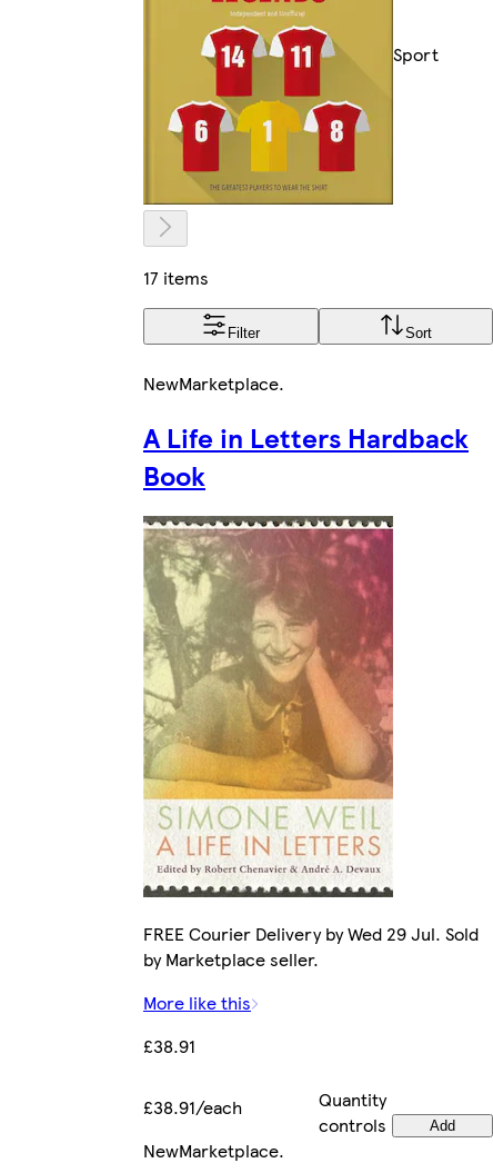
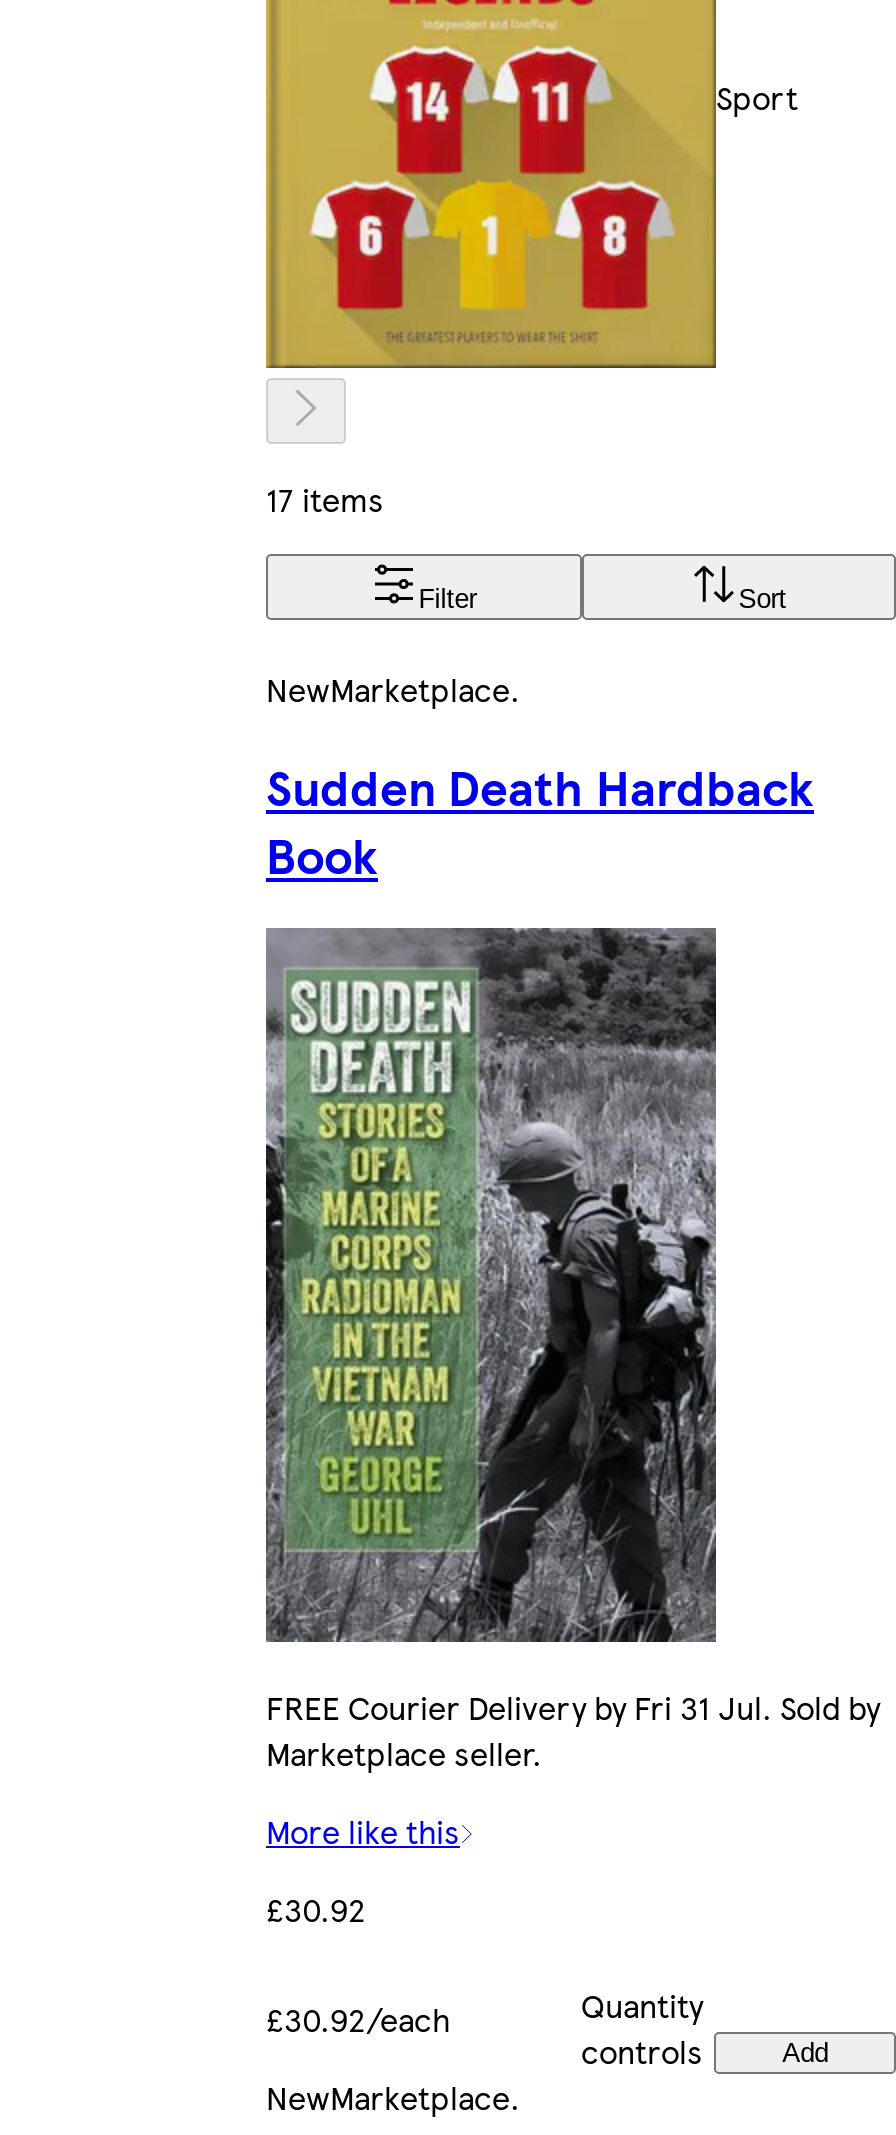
- A Life in Letters Hardback
+ Sudden Death Hardback

- [image]
- FREE Courier Delivery by Wed 29 Jul. Sold
- by Marketplace seller.
+ [image]
+ FREE Courier Delivery by Fri 31 Jul. Sold by
+ Marketplace seller.

- £38.91
+ £30.92

- £38.91/each
+ £30.92/each
